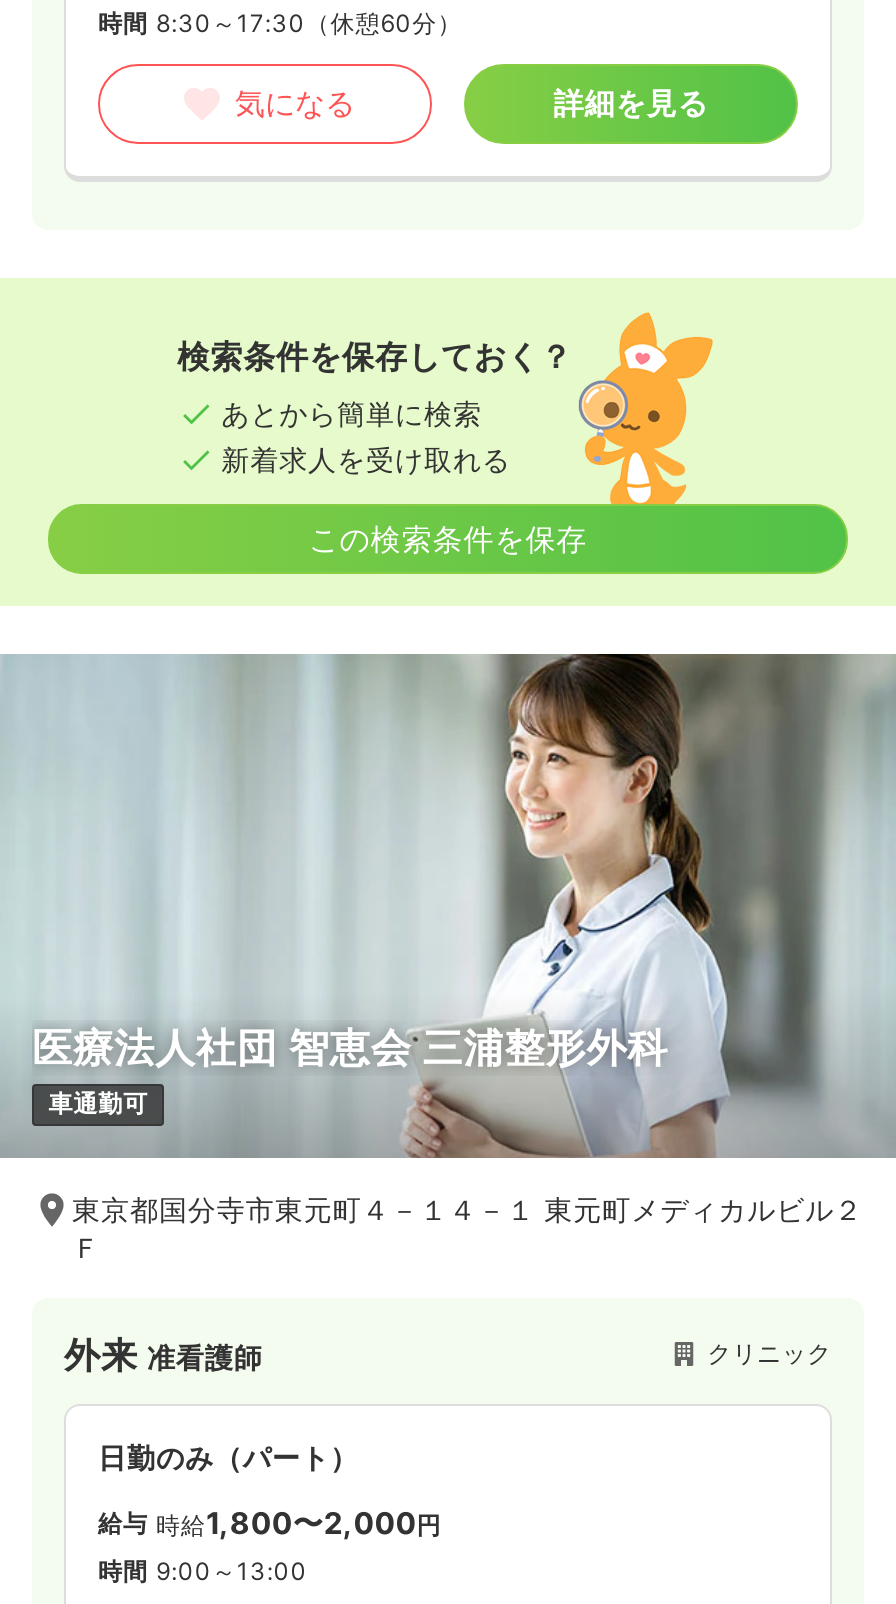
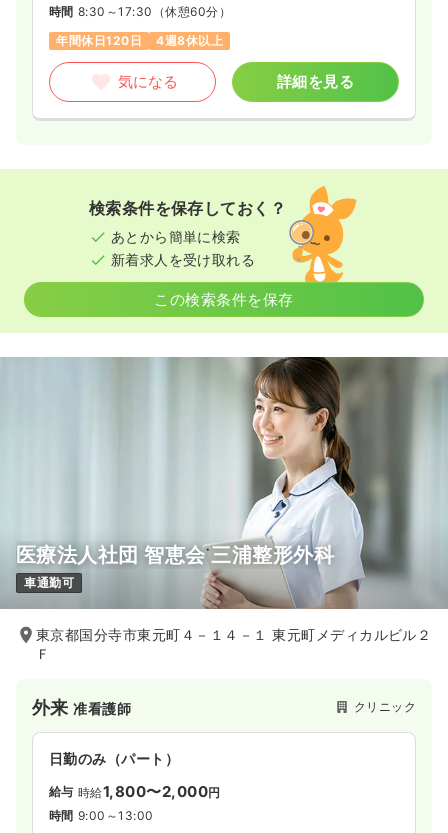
+ 年間休日120日
+ 4週8休以上
